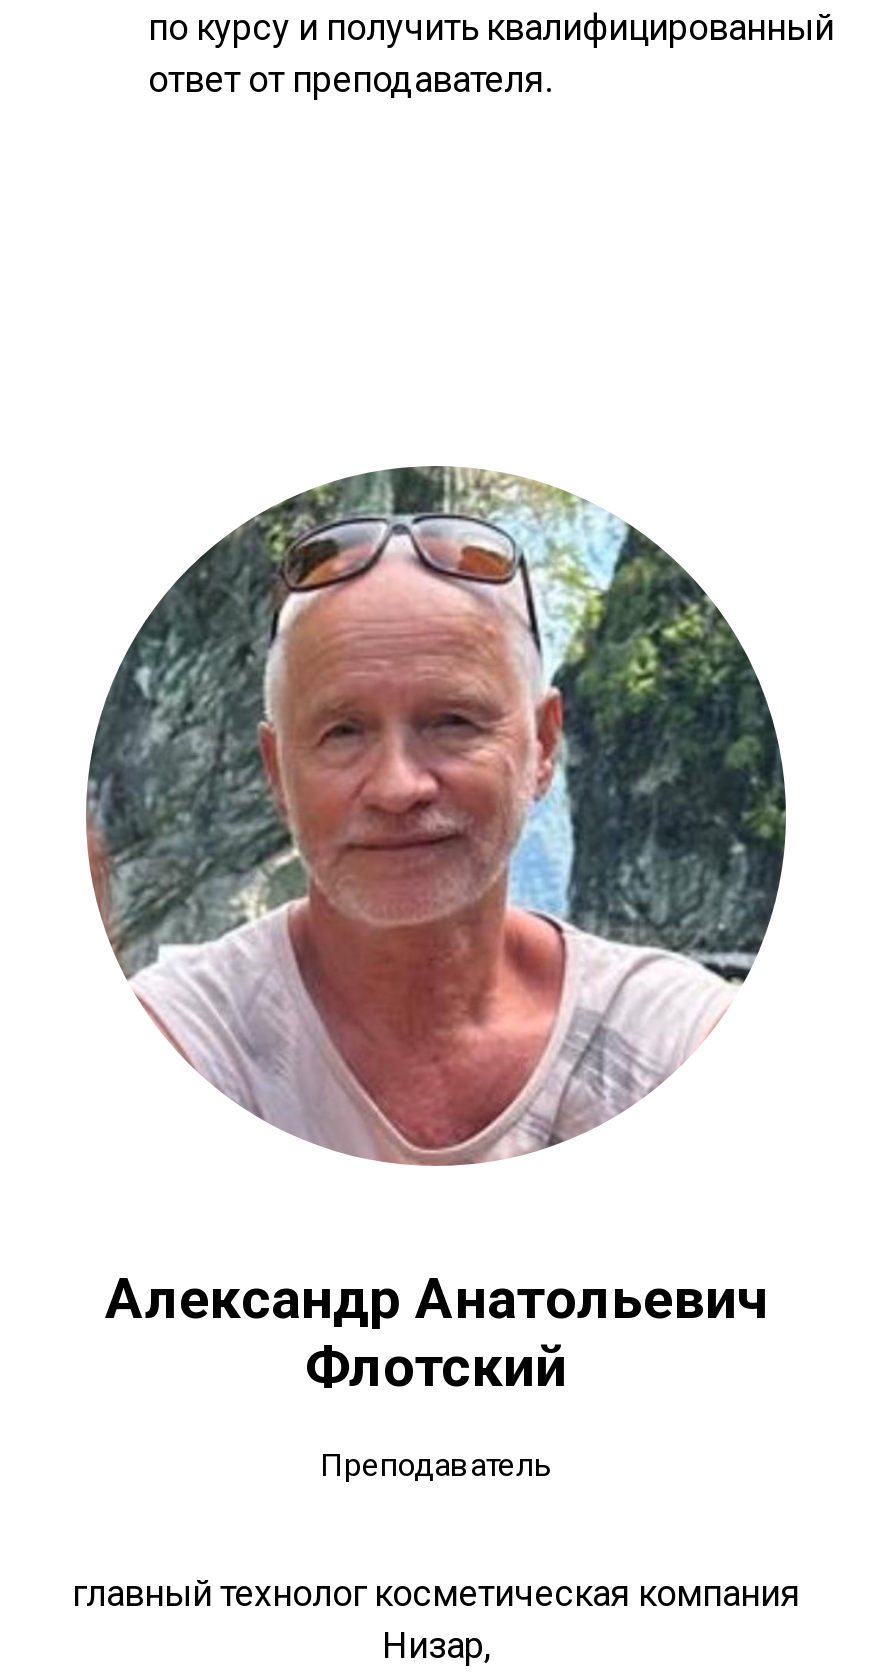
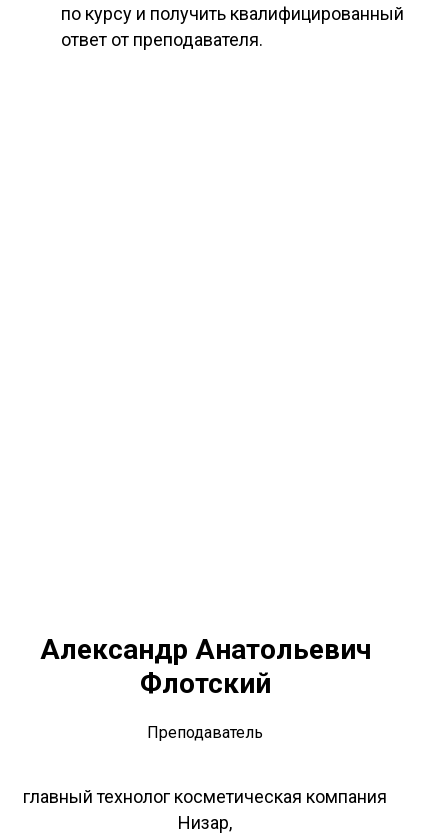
- [image]
